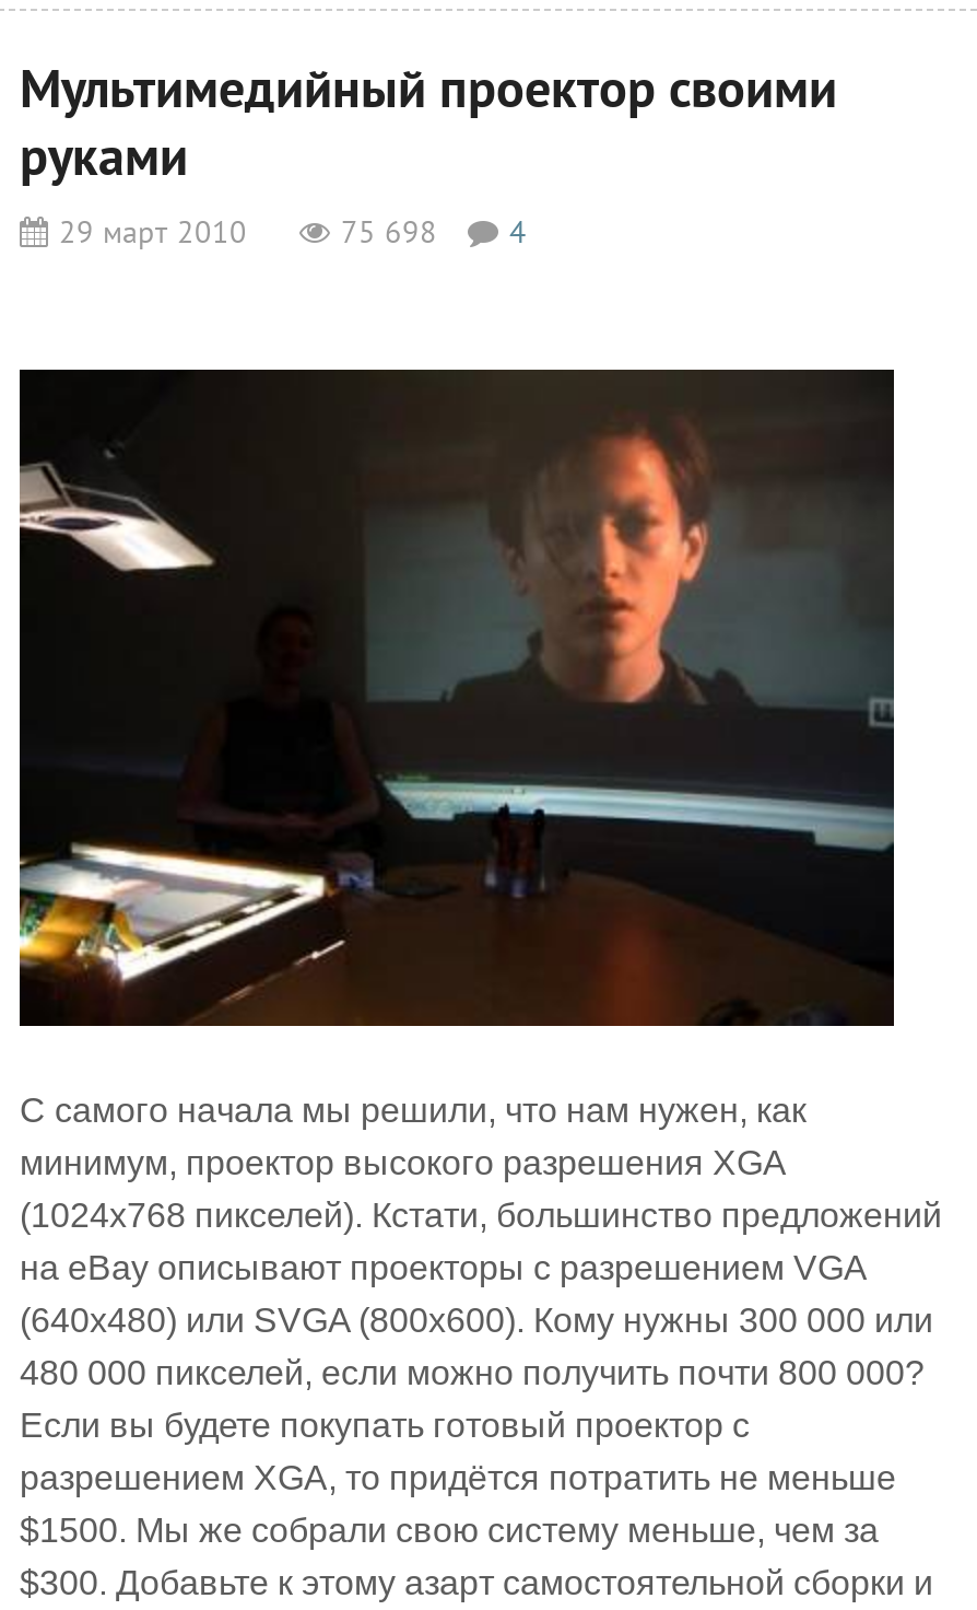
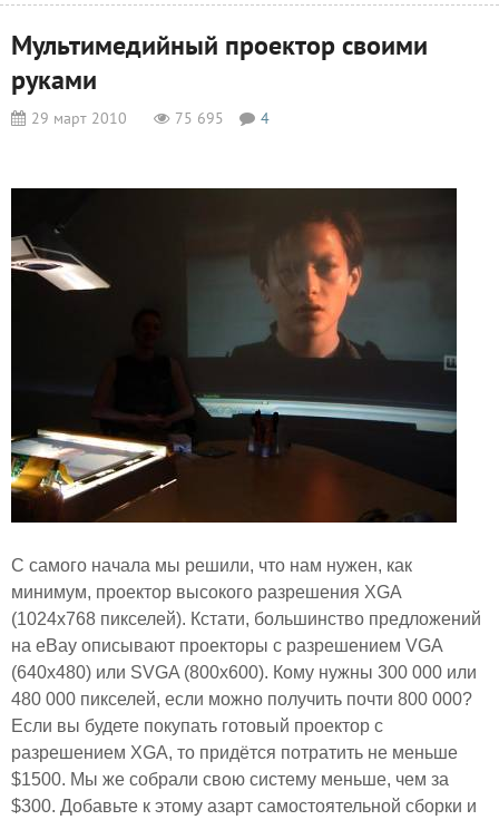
- 75 698 4
+ 75 695 4
